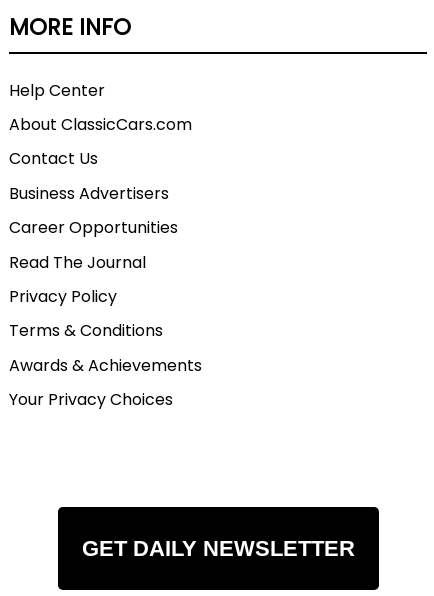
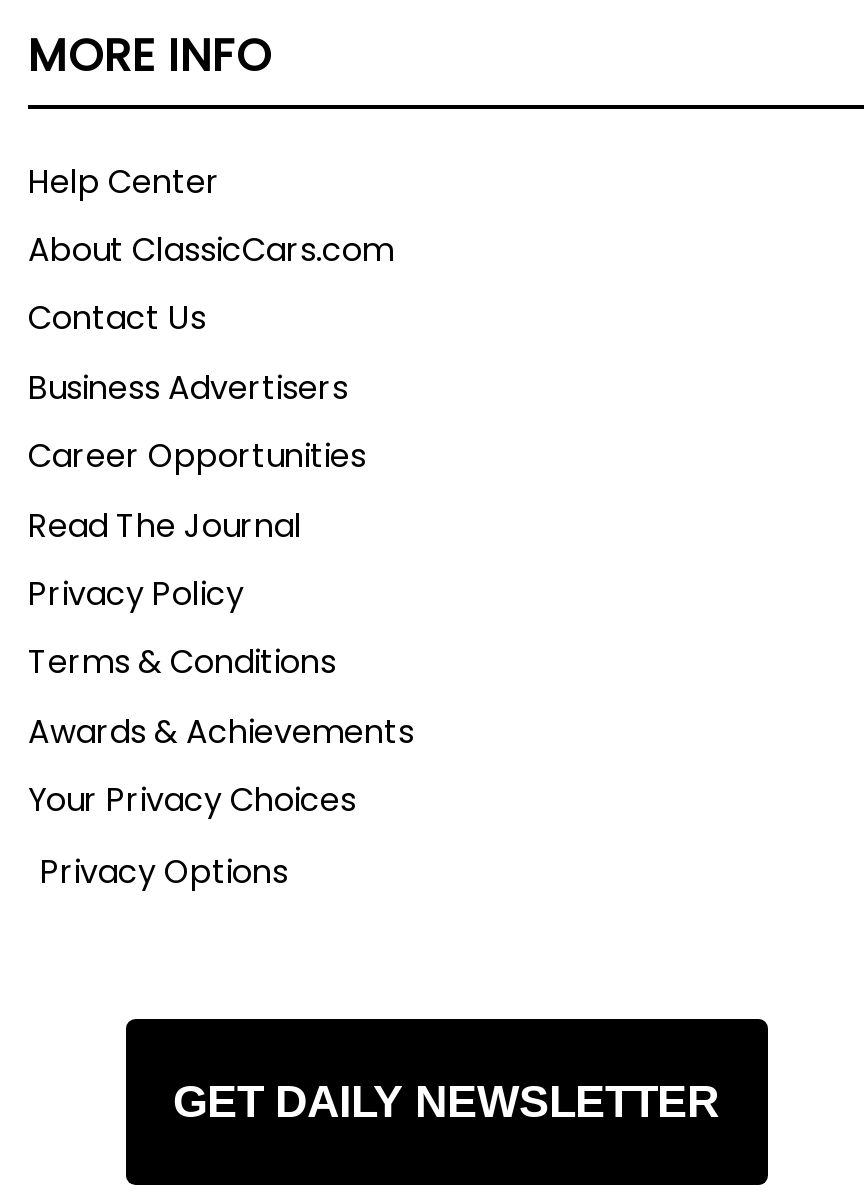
+ Privacy Options
